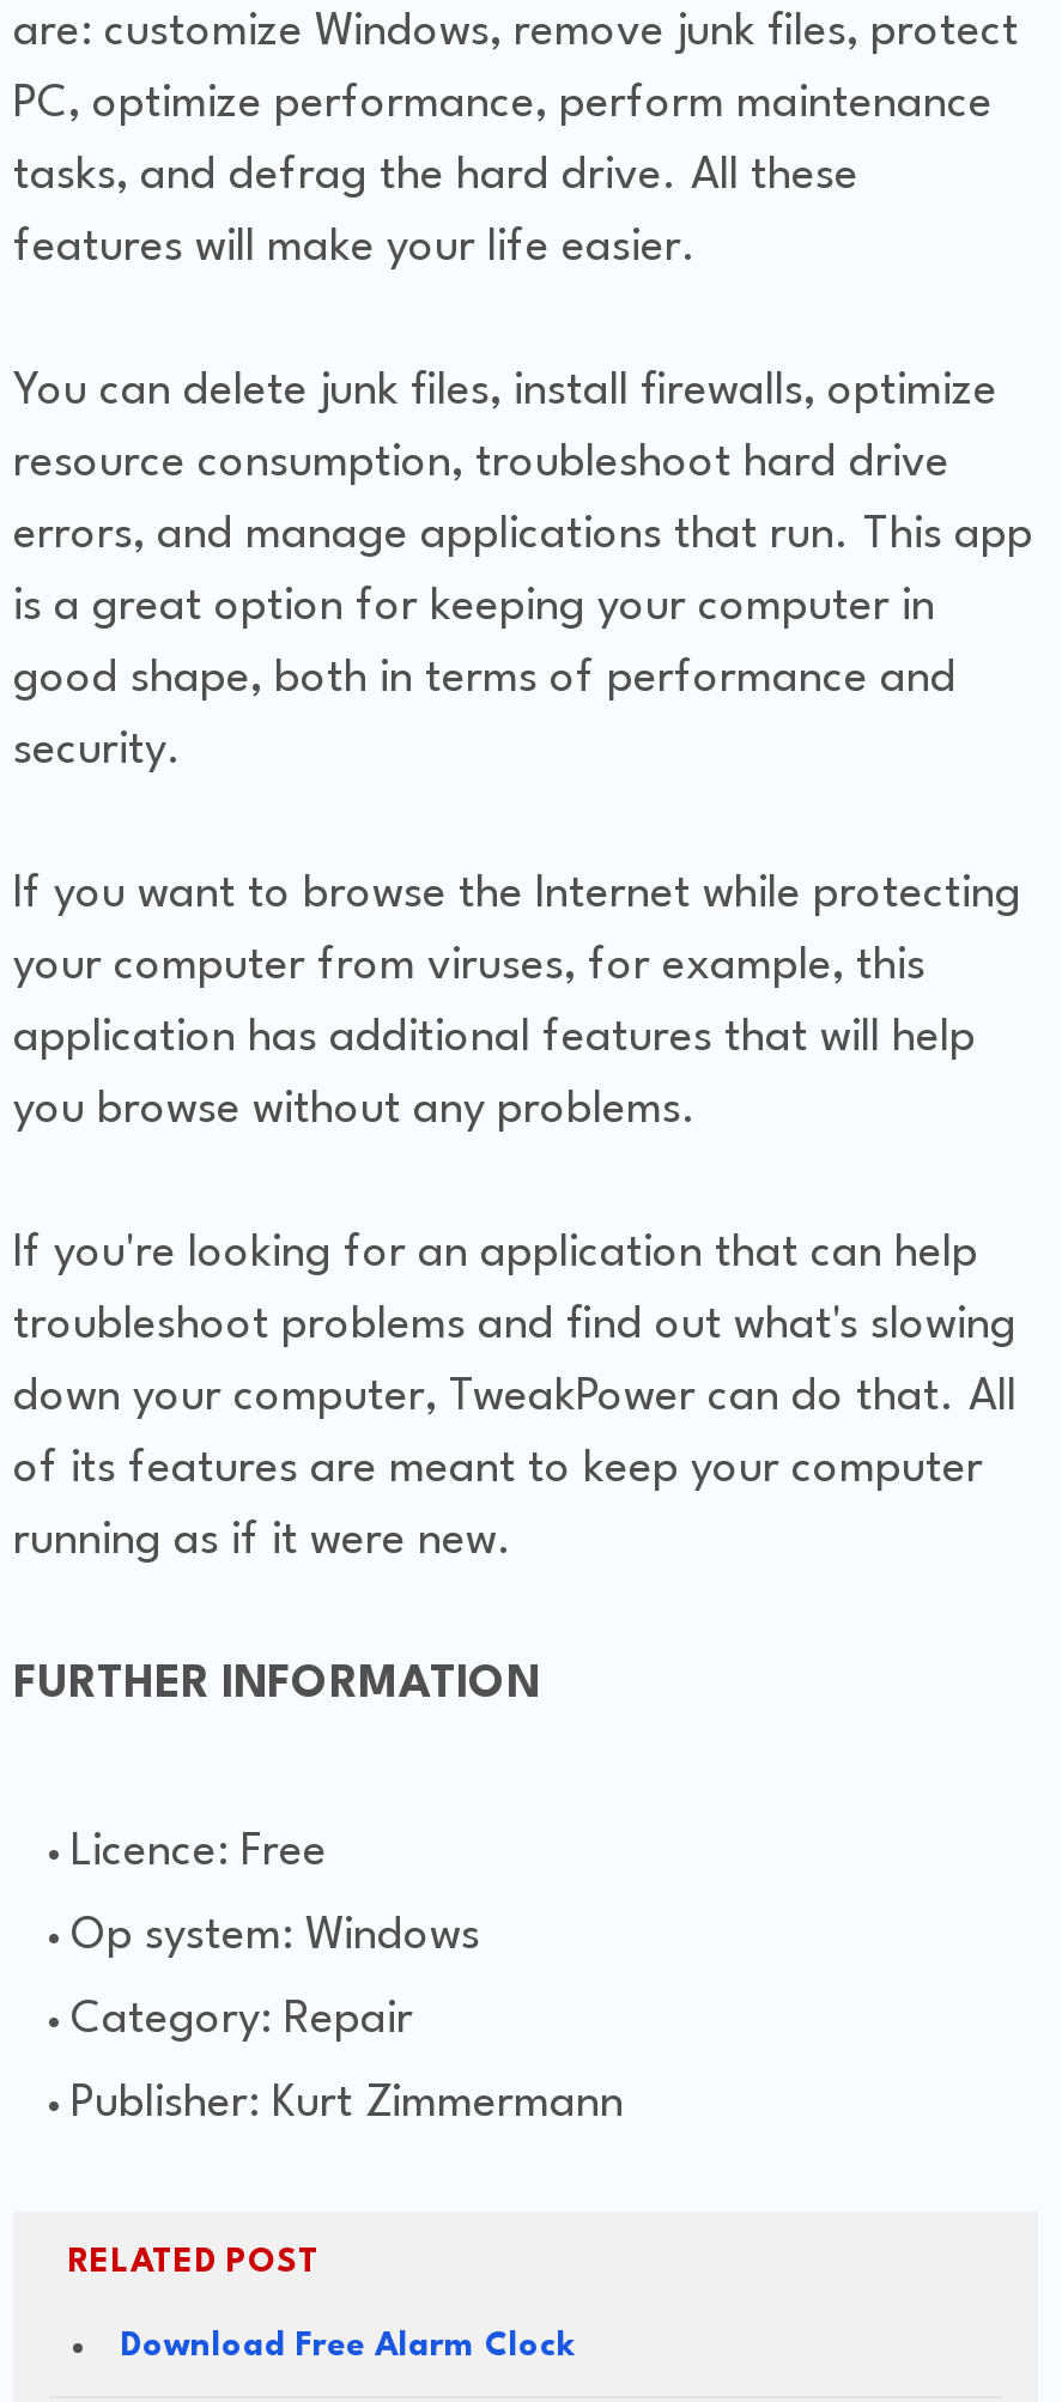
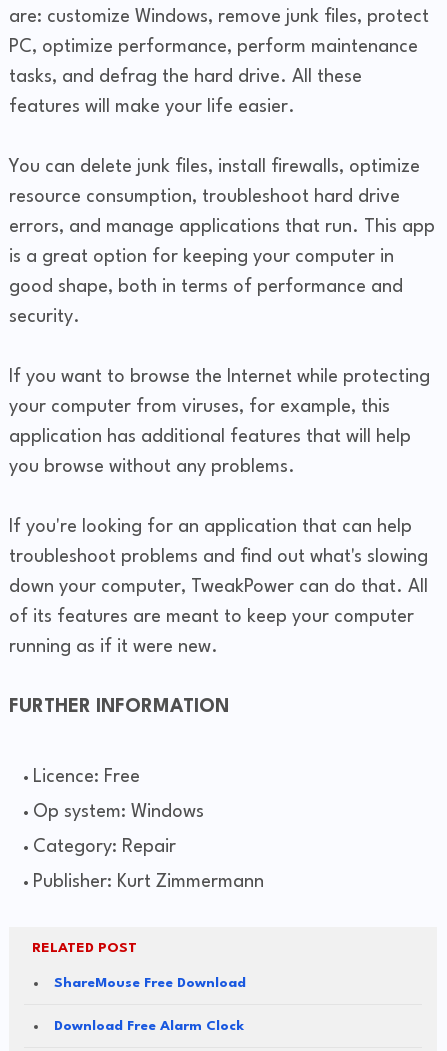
+ ShareMouse Free Download
